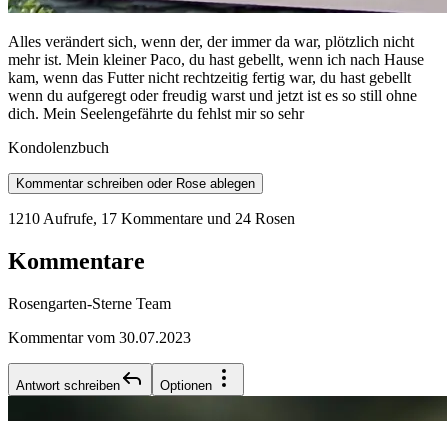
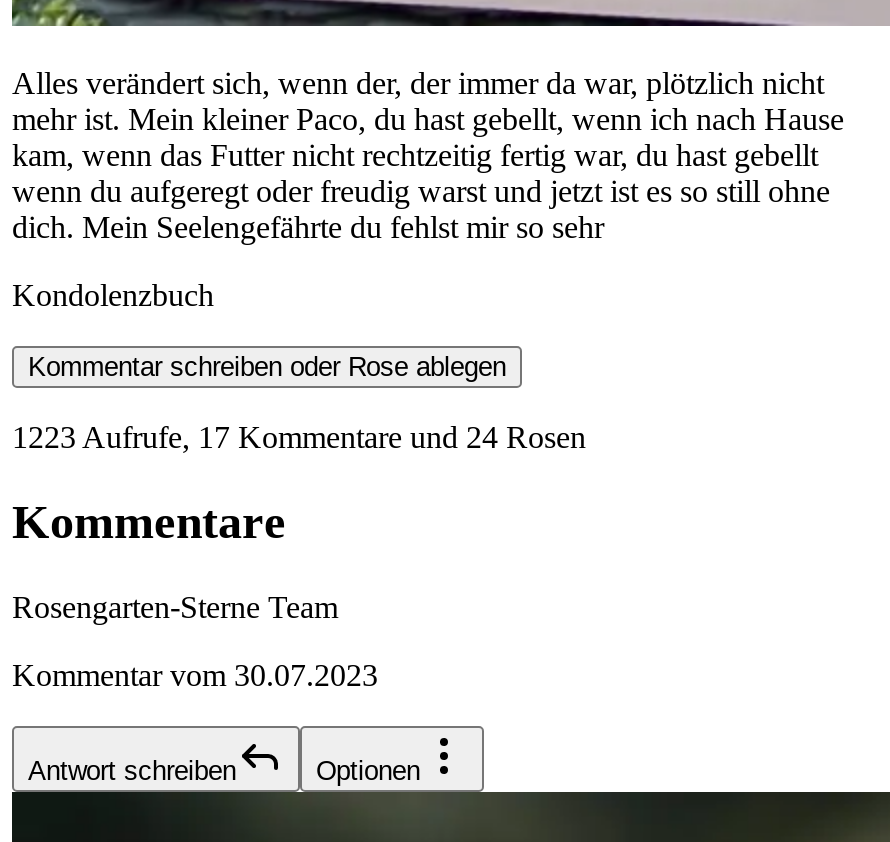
- 1210 Aufrufe, 17 Kommentare und 24 Rosen
+ 1223 Aufrufe, 17 Kommentare und 24 Rosen
